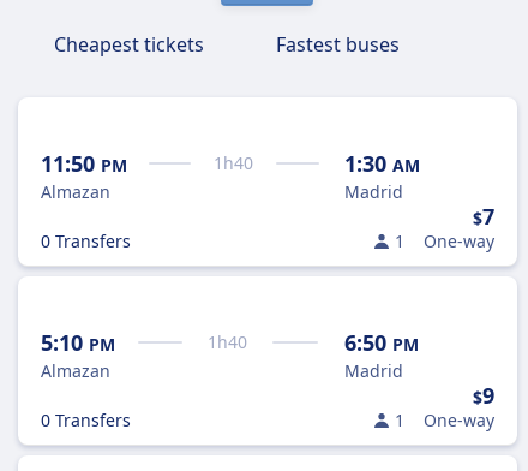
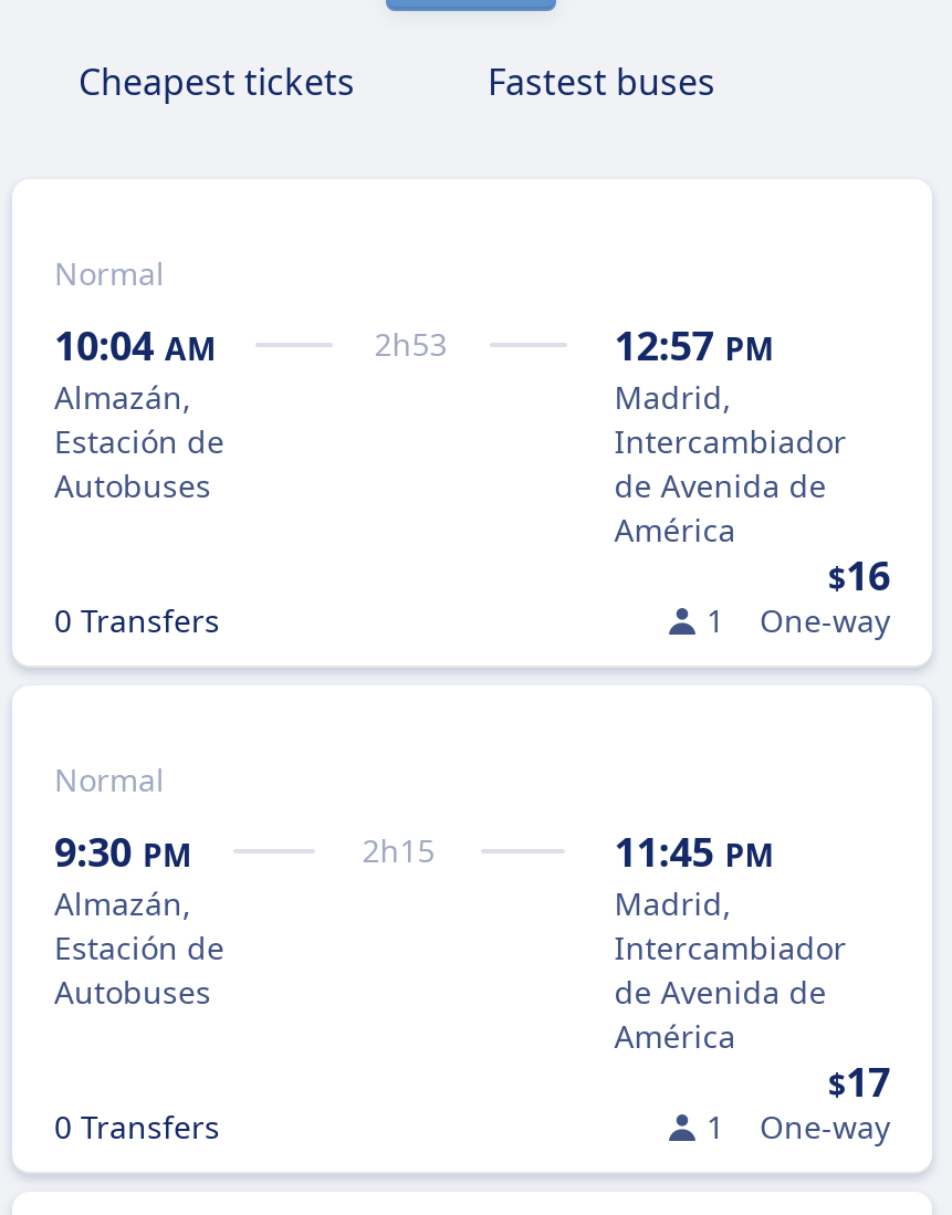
- 11:50 PM
- 1 h40
- Almazan
+ Normal
+ 10:04 AM
+ 2h53
+ Almazán,
+ Estación de
+ Autobuses

- 1:30 AM
- Madrid
- $7
+ 12:57 PM
+ Madrid,
+ Intercambiador
+ de Avenida de
+ América
+ $16

- 5:10 PM
- 1 h40
- Almazan
+ Normal
+ 9:30 PM
+ 2h15
+ Almazán,
+ Estación de
+ Autobuses

- 6:50 PM
- Madrid
- $9
+ 11:45 PM
+ Madrid,
+ Intercambiador
+ de Avenida de
+ América
+ $17
